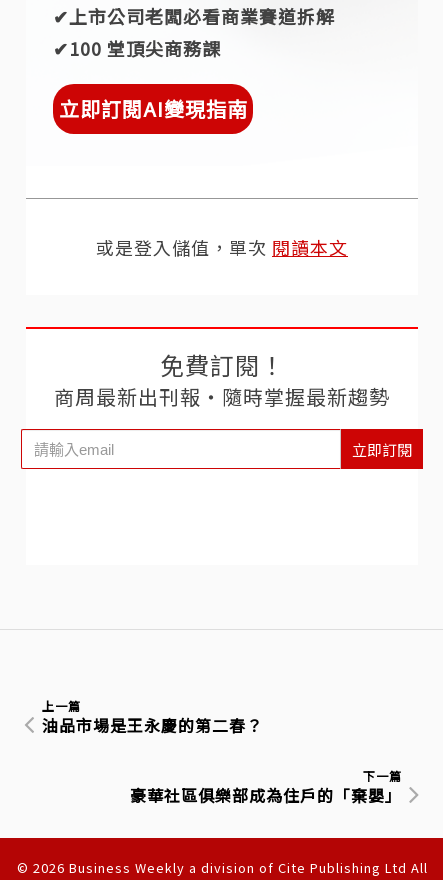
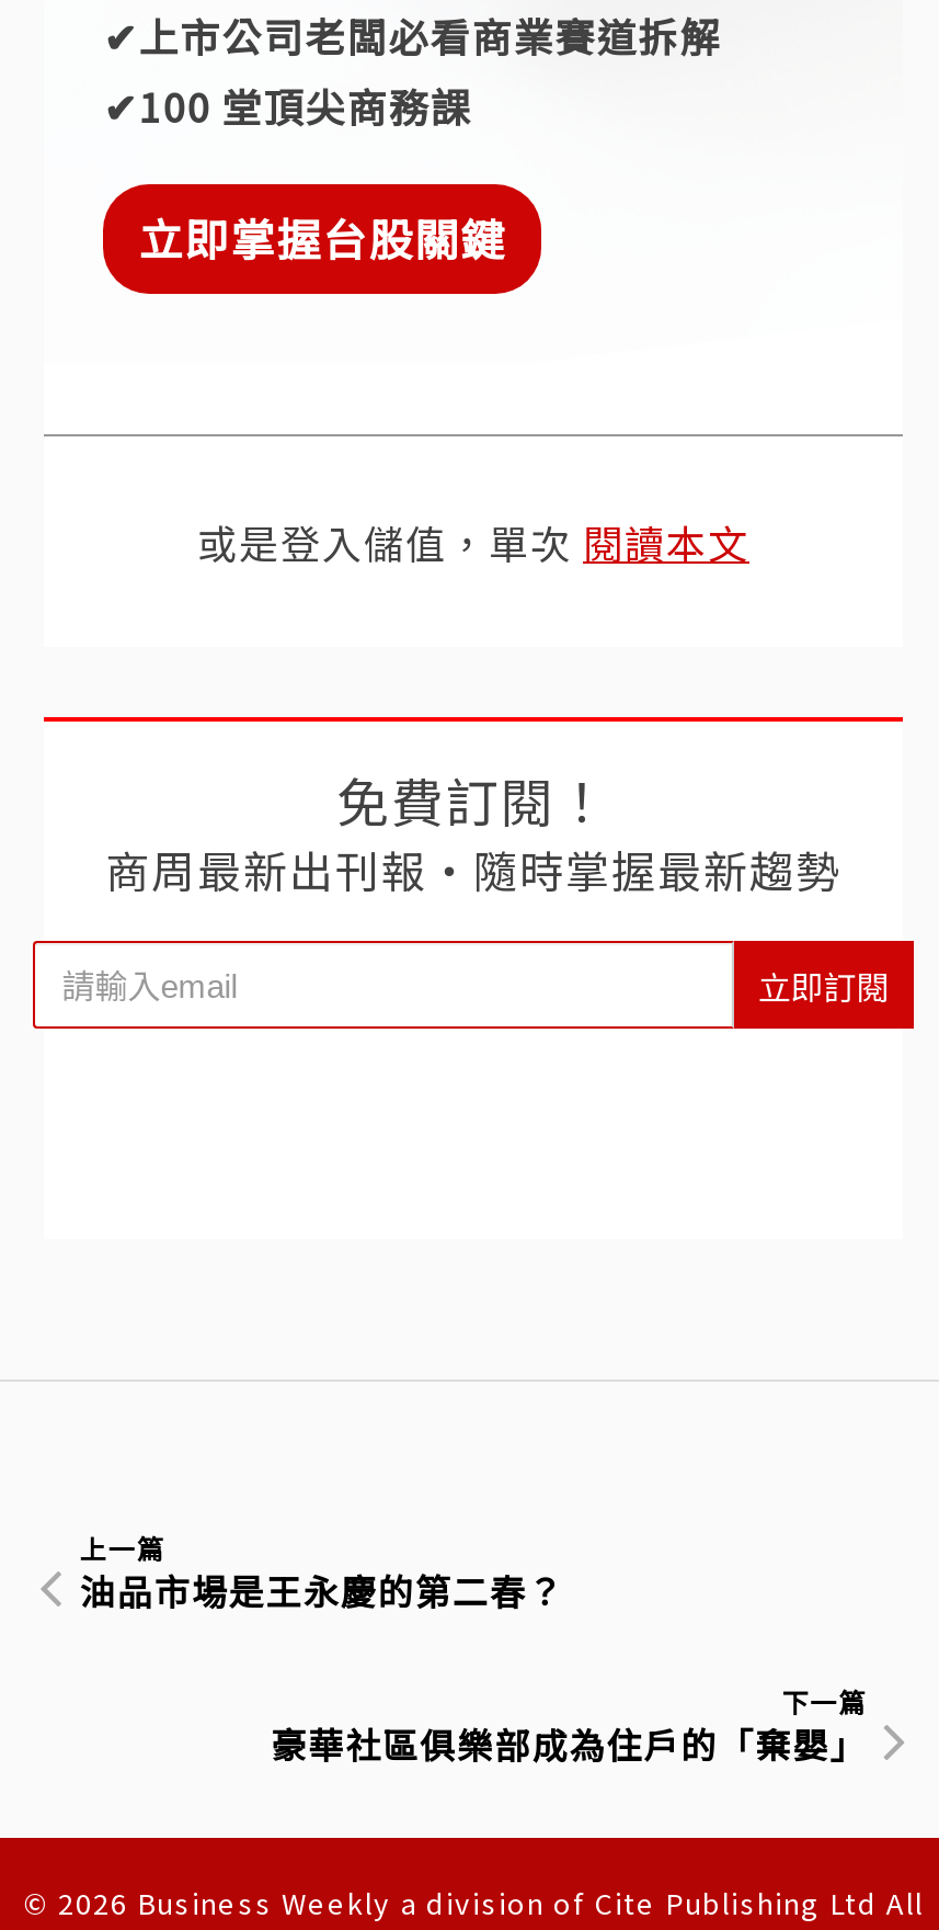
- 立即訂閱AI變現指南
+ 立即掌握台股關鍵
